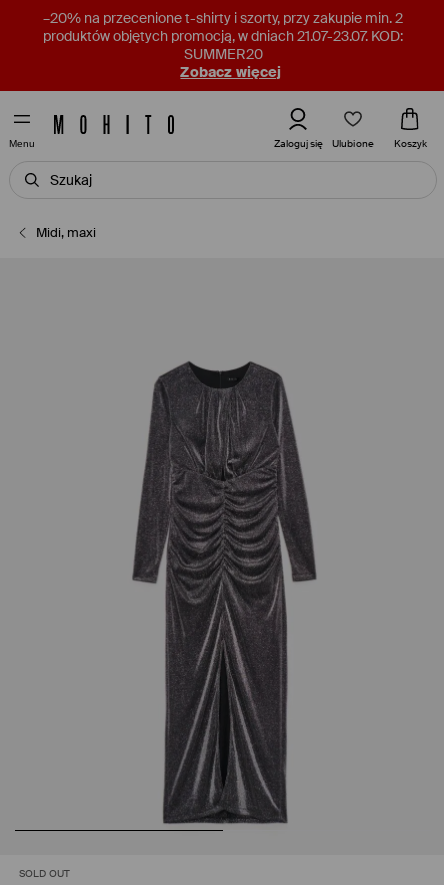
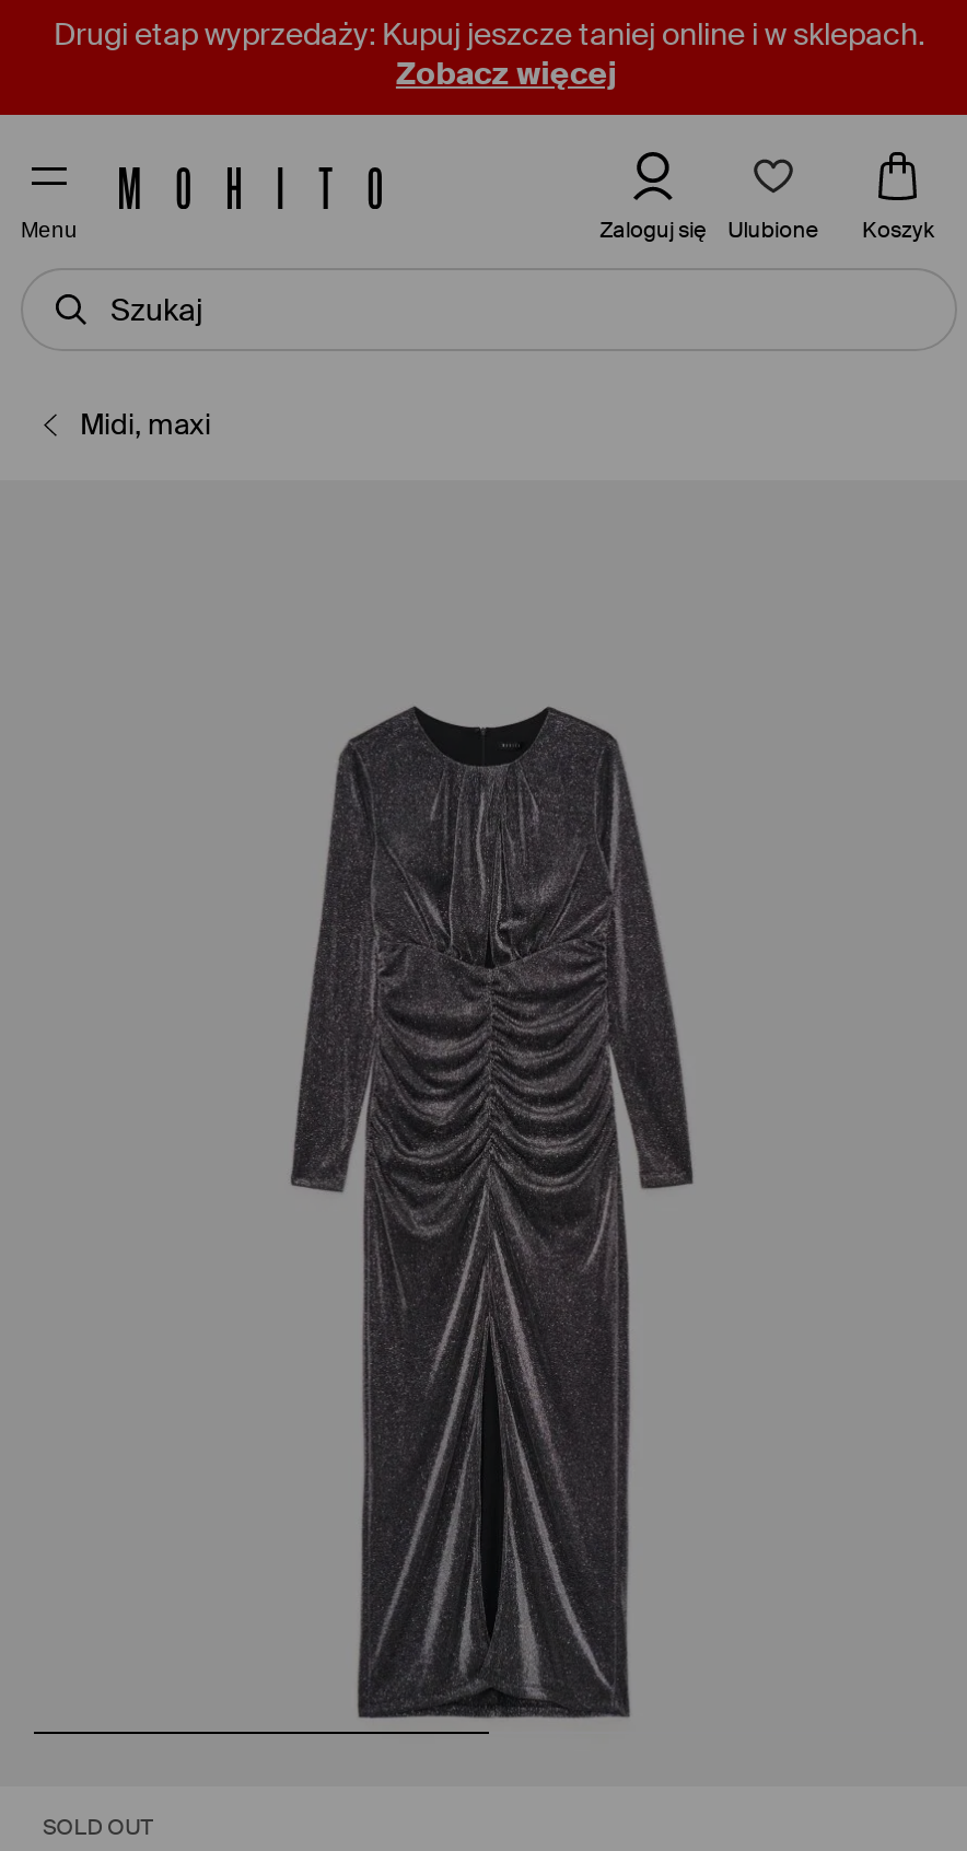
- –20% na przecenione t-shirty i szorty, przy zakupie min. 2
- produktów objętych promocją, w dniach 21.07-23.07. KOD:
- SUMMER20
+ Drugi etap wyprzedaży: Kupuj jeszcze taniej online i w sklepach.
